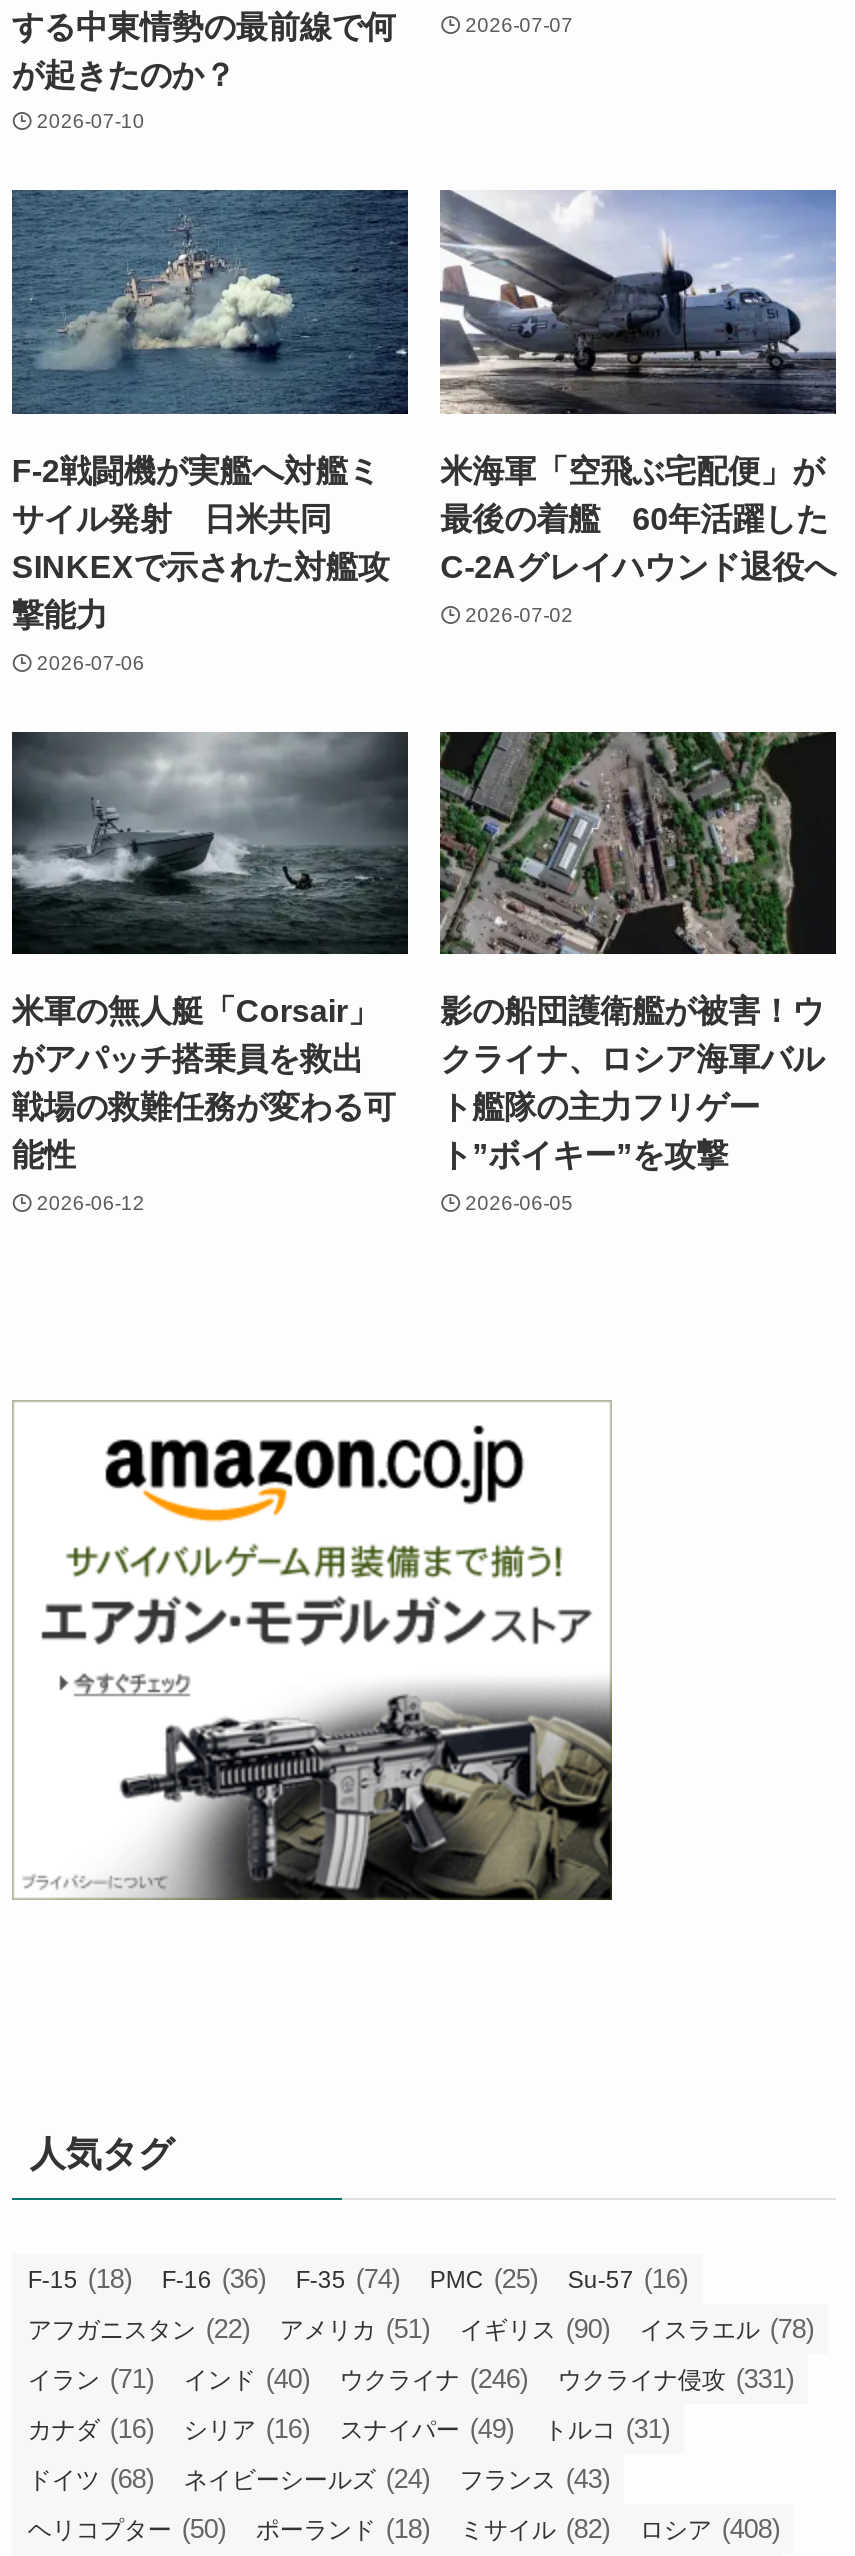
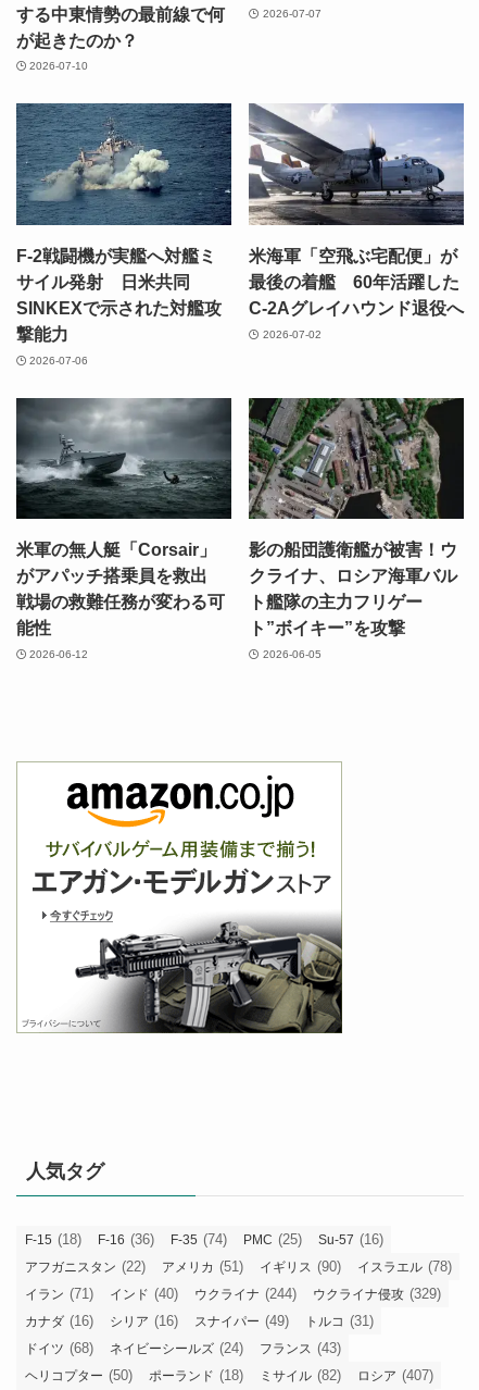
- ウクライナ(246)
+ ウクライナ(244)

- ウクライナ侵攻(331)
+ ウクライナ侵攻(329)

- ヘリコプター(50) ポーランド(18) ミサイル(82) ロシア(408)
+ ヘリコプター(50) ポーランド(18) ミサイル(82) ロシア(407)
